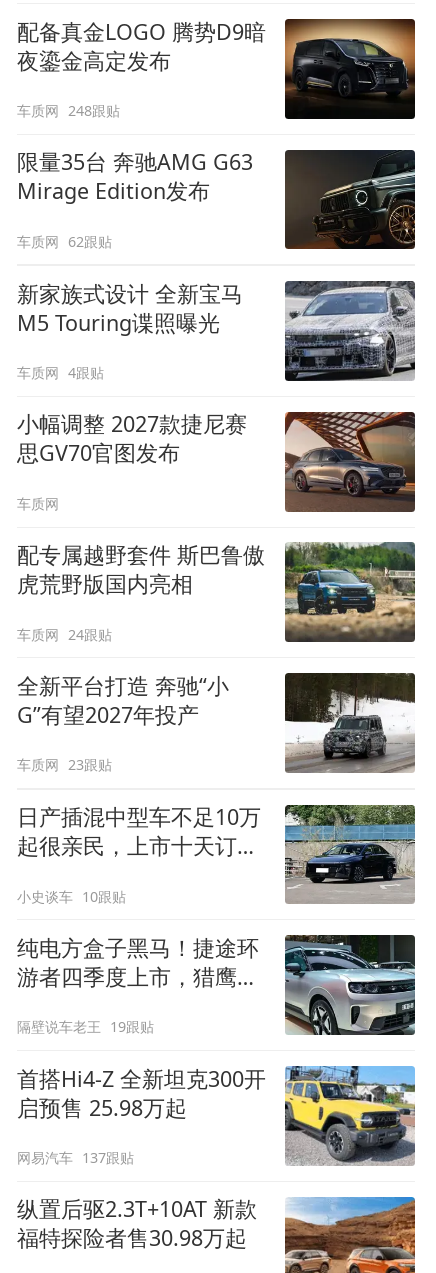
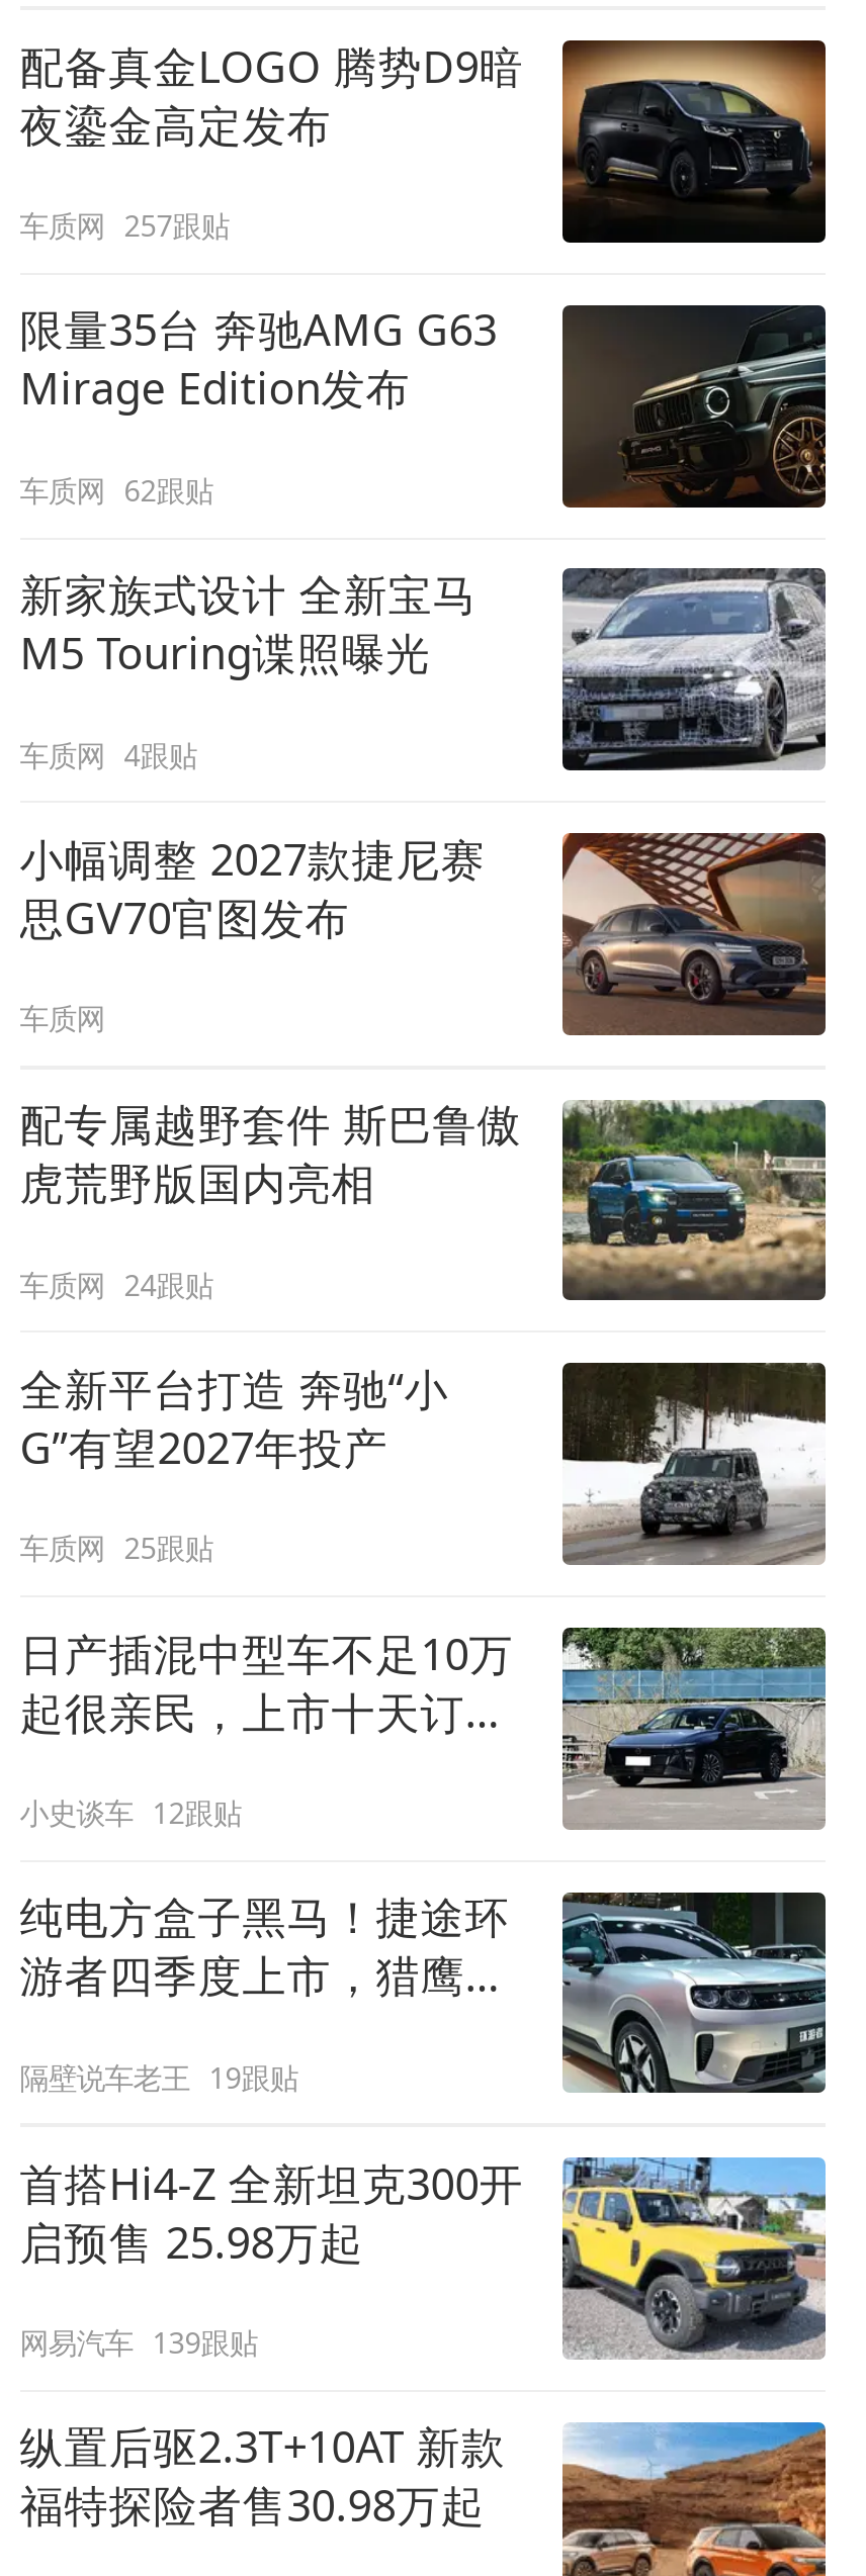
- 车质网 248跟贴
+ 车质网 257跟贴

- 车质网 23跟贴
+ 车质网 25跟贴

- 小史谈车 10跟贴
+ 小史谈车 12跟贴

- 网易汽车 137跟贴
+ 网易汽车 139跟贴
